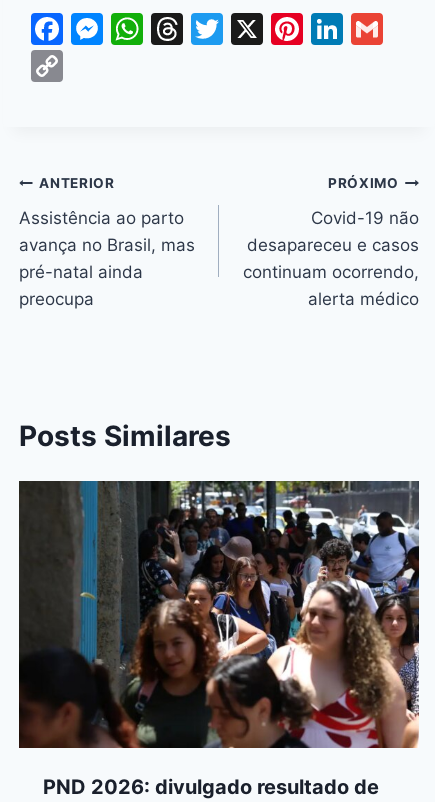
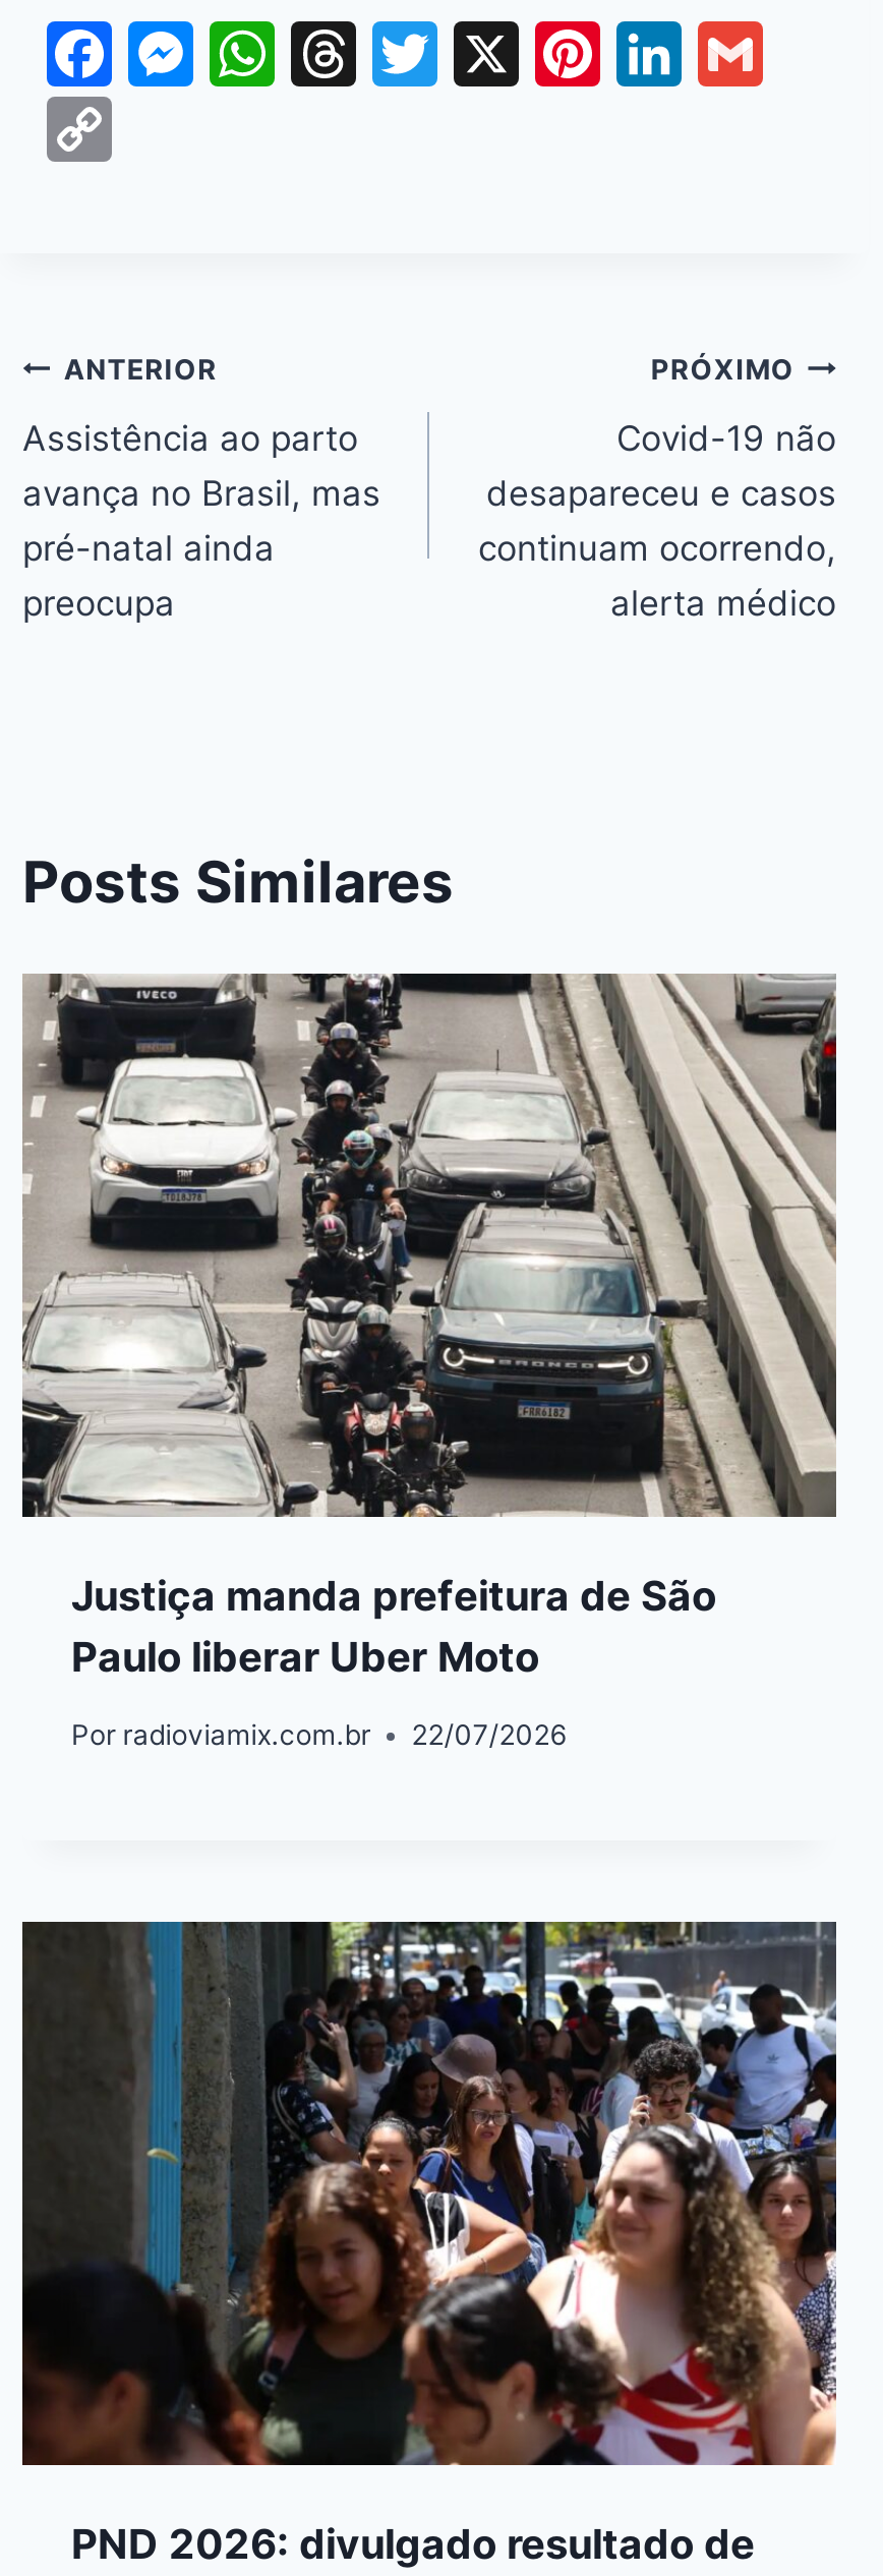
+ [image]
+ Justiça manda prefeitura de São
+ Paulo liberar Uber Moto
+ Por radioviamix.com.br
+ 22/07/2026
